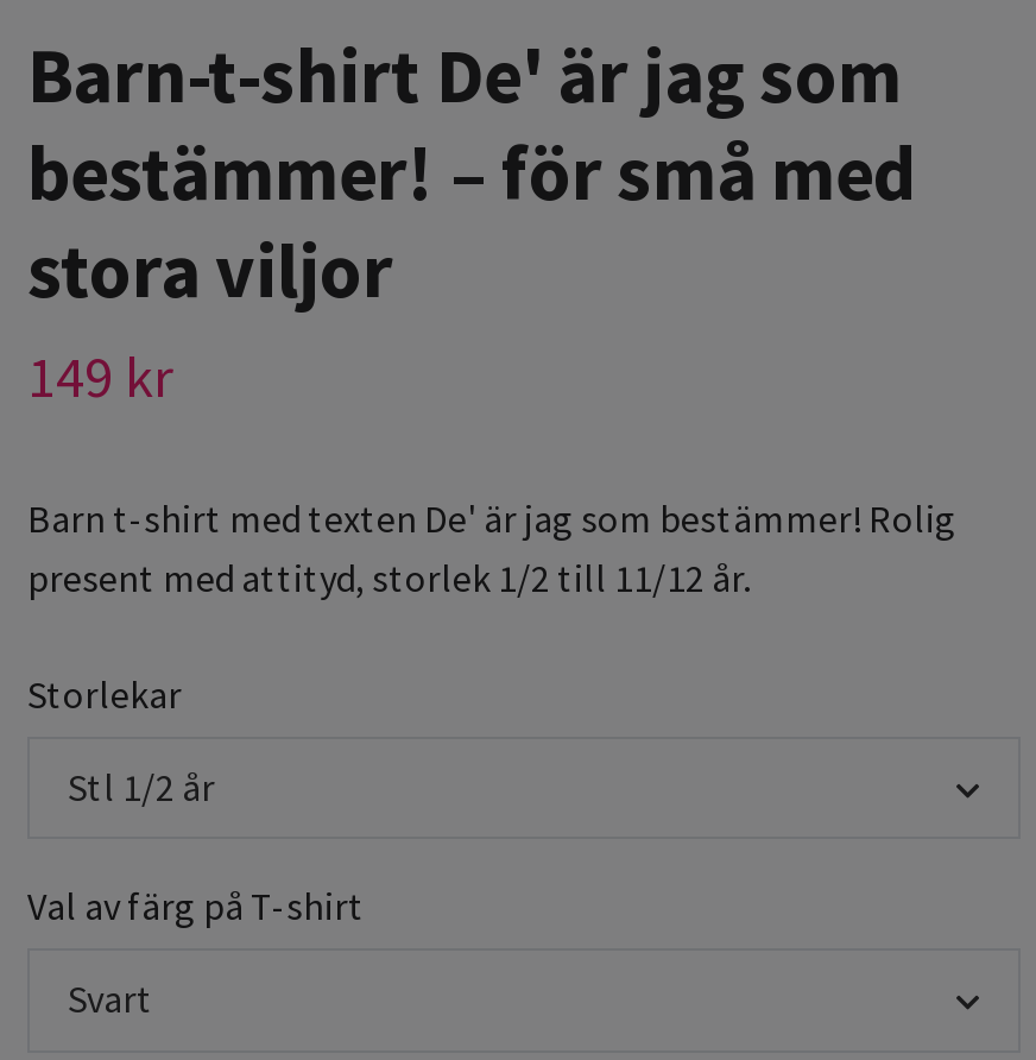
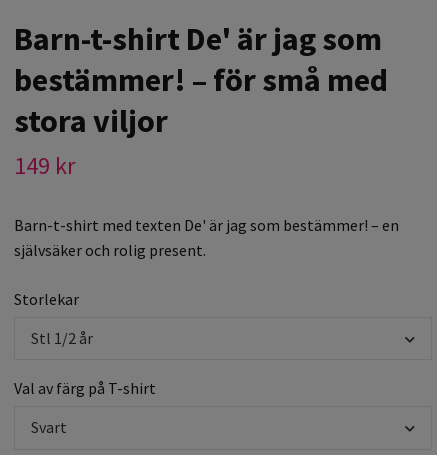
- Barn t-shirt med texten De' är jag som bestämmer! Rolig
- present med attityd, storlek 1/2 till 11/12 år.
+ Barn-t-shirt med texten De' är jag som bestämmer! – en
+ självsäker och rolig present.
